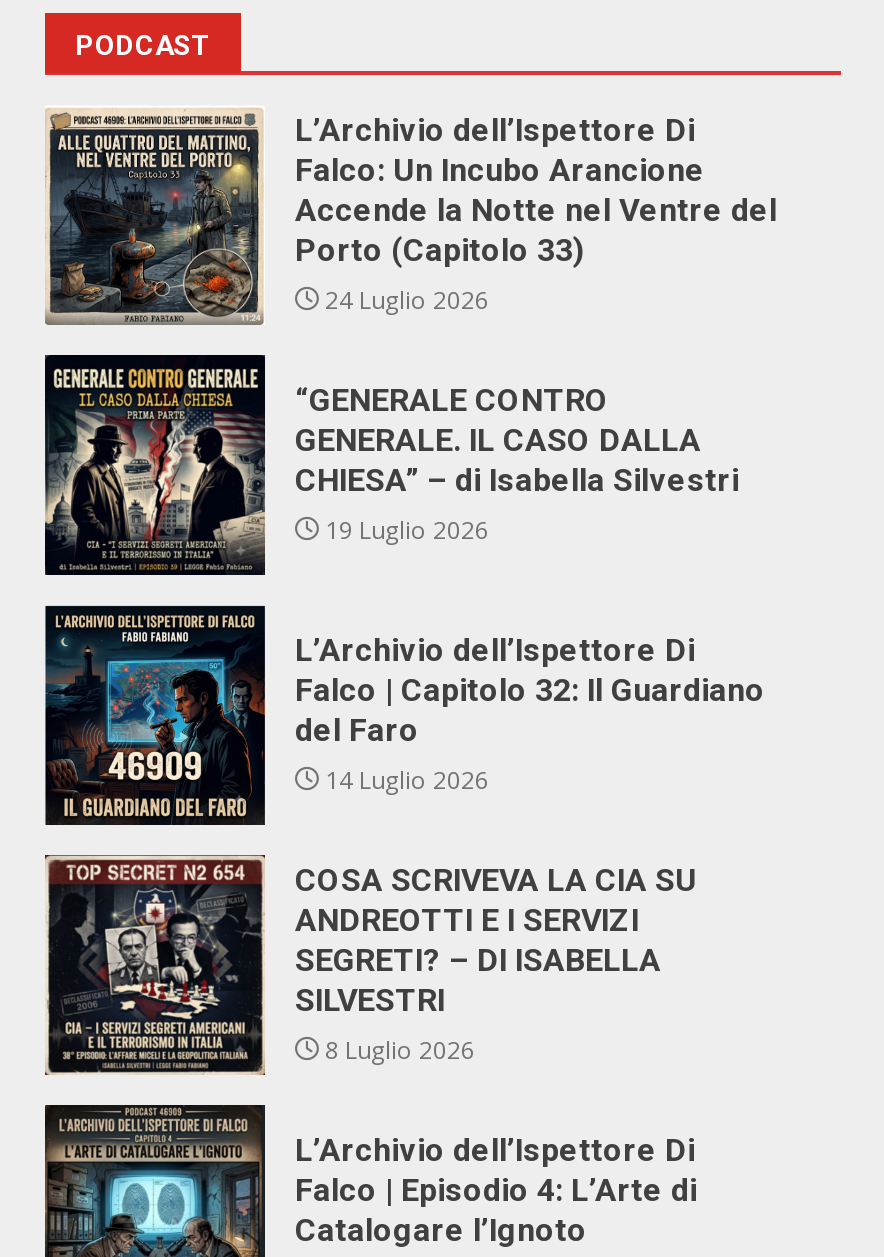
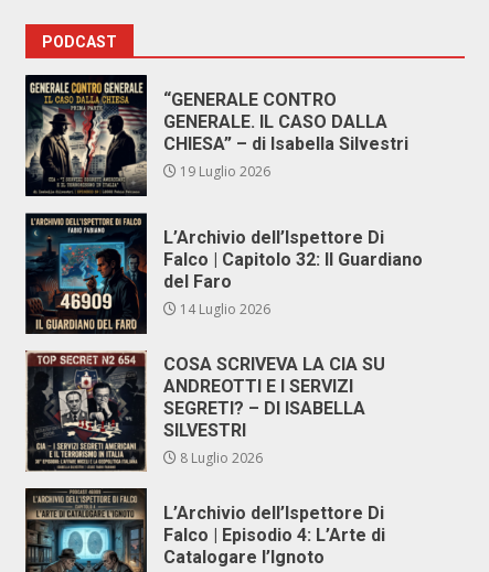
- [image]
- L’Archivio dell’Ispettore Di
- Falco: Un Incubo Arancione
- Accende la Notte nel Ventre del
- Porto (Capitolo 33)
- 24 Luglio 2026
